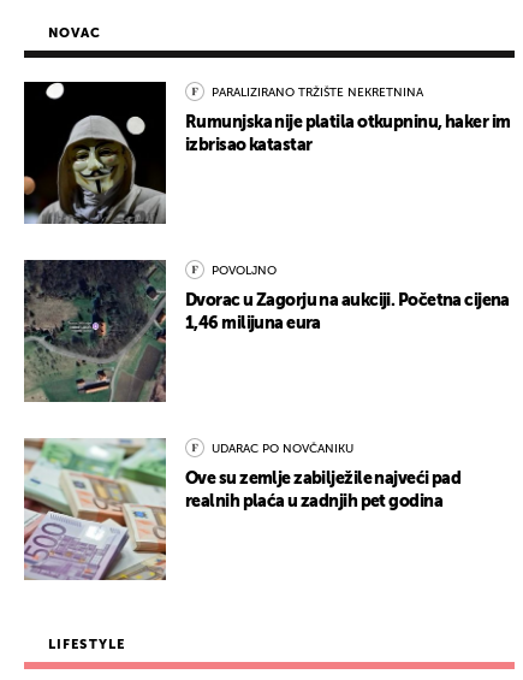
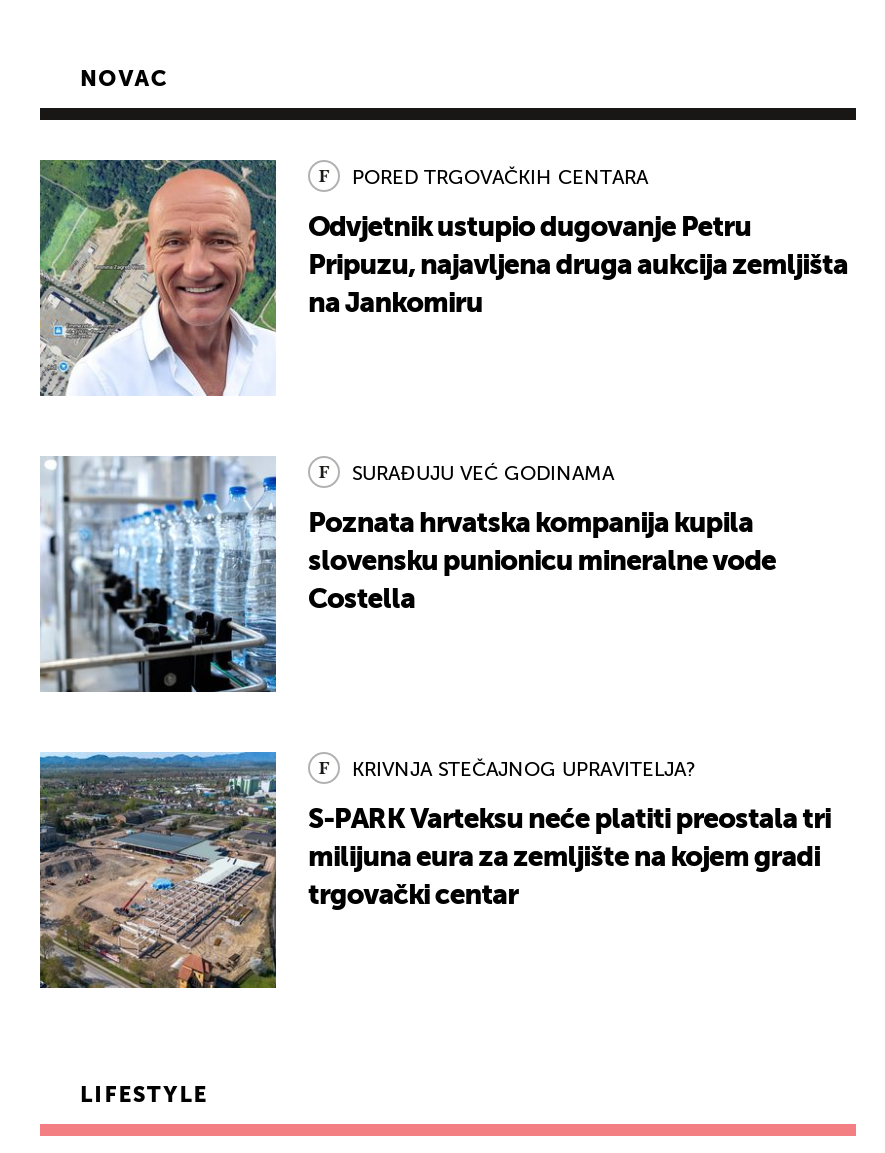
- [image]
- Rumunjska nije platila otkupninu, haker im
- izbrisao katastar
+ [image]
+ Odvjetnik ustupio dugovanje Petru
+ Pripuzu, najavljena druga aukcija zemljišta
+ na Jankomiru

- PARALIZIRANO TRŽIŠTE NEKRETNINA
+ PORED TRGOVAČKIH CENTARA

- [image]
- Dvorac u Zagorju na aukciji. Početna cijena
- 1,46 milijuna eura
+ [image]
+ Poznata hrvatska kompanija kupila
+ slovensku punionicu mineralne vode
+ Costella

- POVOLJNO
+ SURAĐUJU VEĆ GODINAMA

- [image]
- Ove su zemlje zabilježile najveći pad
- realnih plaća u zadnjih pet godina
+ [image]
+ S-PARK Varteksu neće platiti preostala tri
+ milijuna eura za zemljište na kojem gradi
+ trgovački centar

- UDARAC PO NOVČANIKU
+ KRIVNJA STEČAJNOG UPRAVITELJA?
